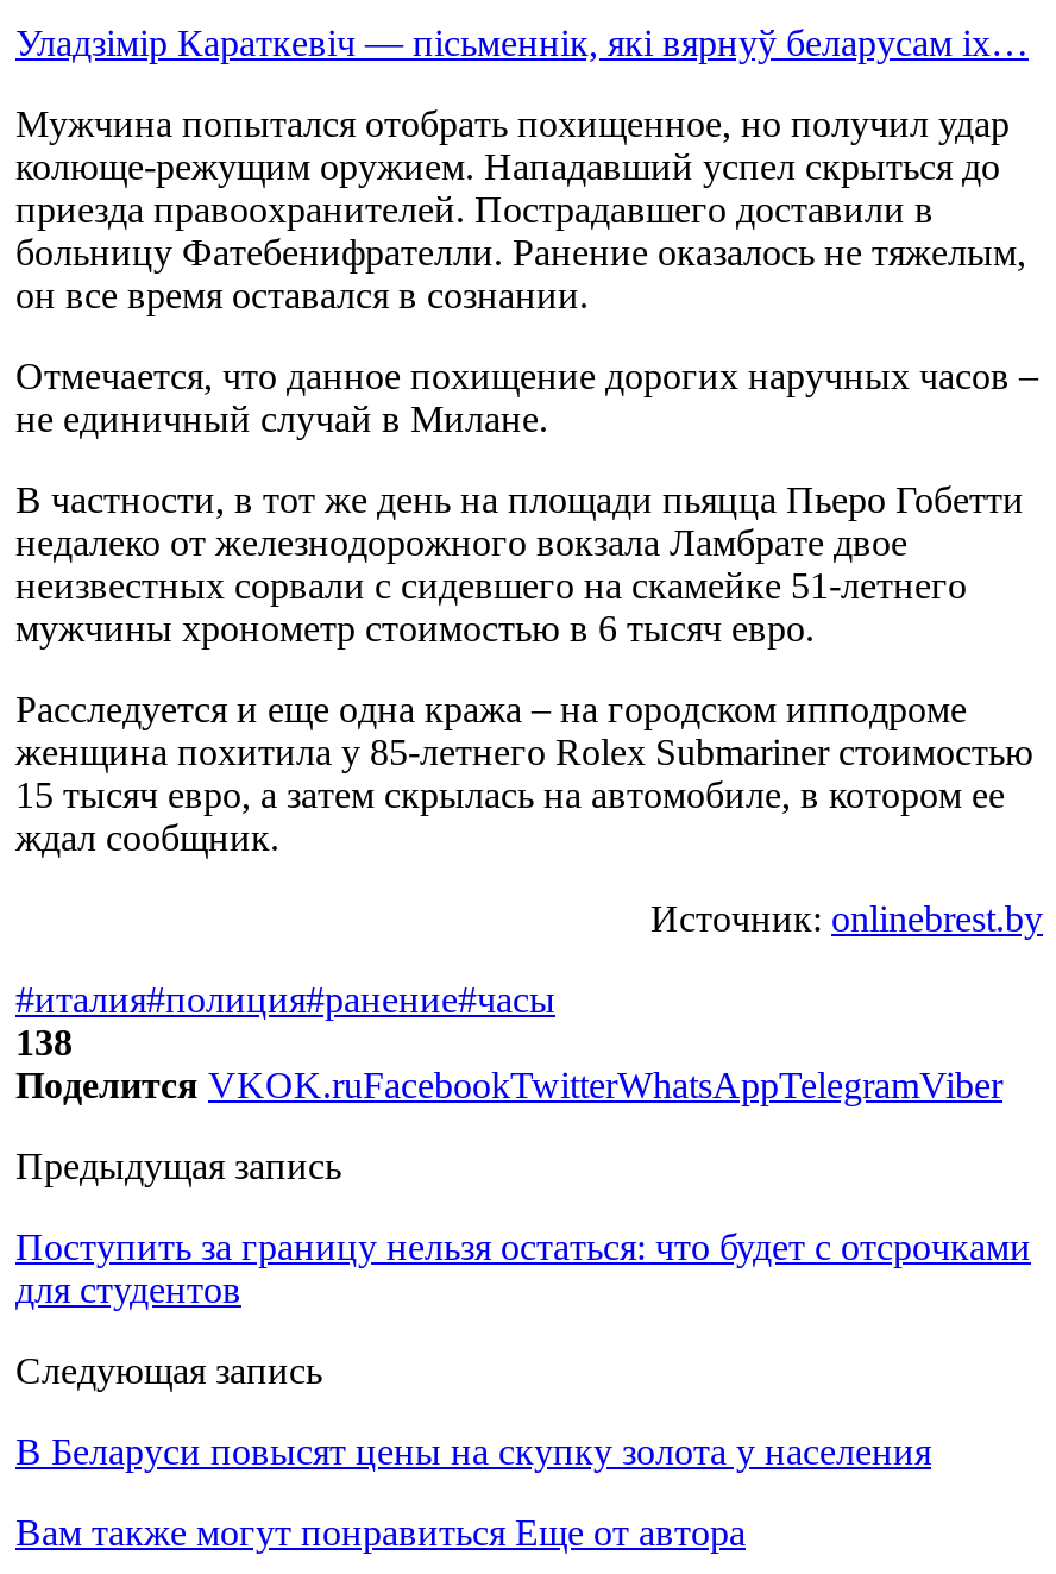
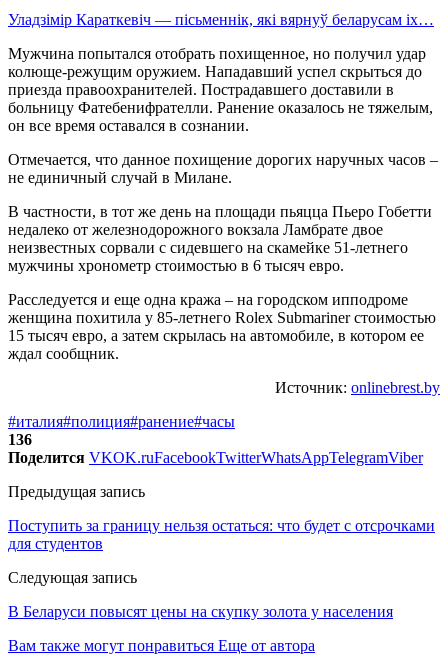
- 138
+ 136
